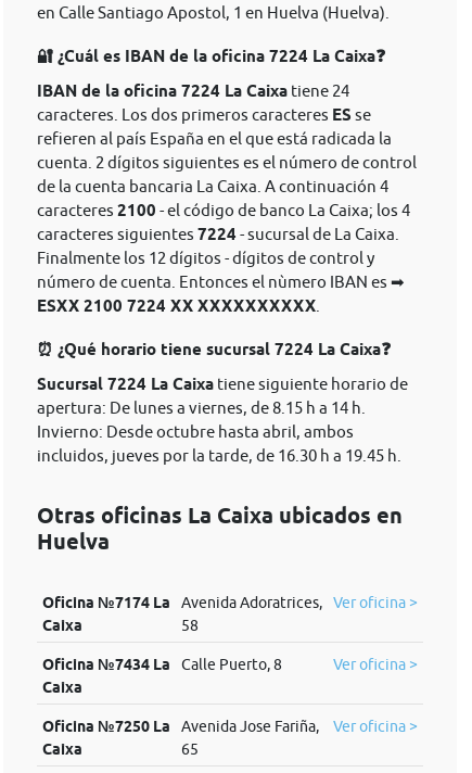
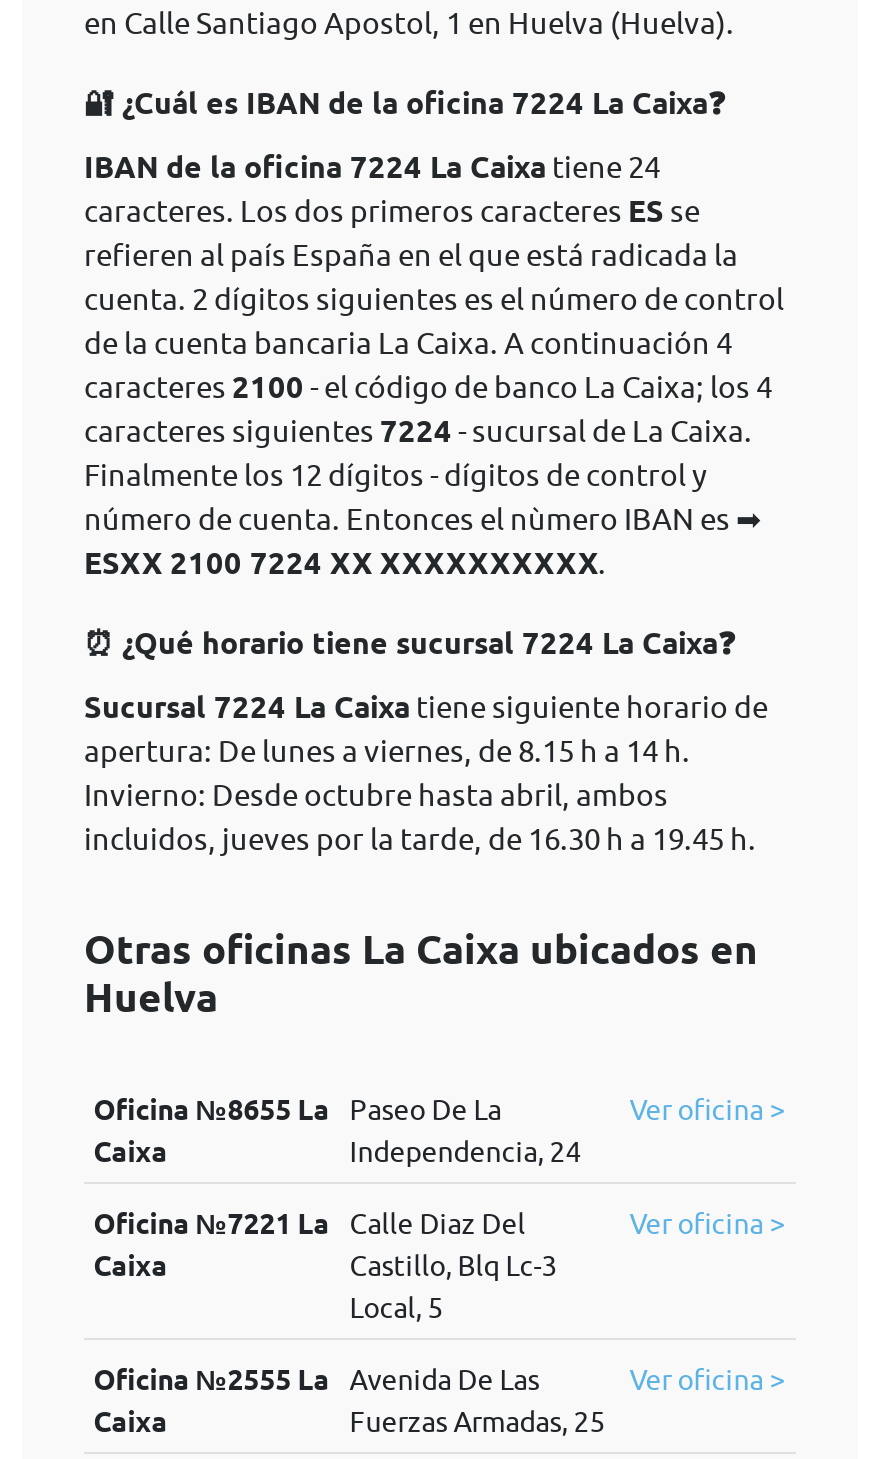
- Oficina №7174 La
+ Oficina №8655 La

- Avenida Adoratrices,
- 58
+ Paseo De La
+ Independencia, 24

- Oficina №7434 La
+ Oficina №7221 La

- Calle Puerto, 8
+ Calle Diaz Del
+ Castillo, Blq Lc-3
+ Local, 5

- Oficina №7250 La
+ Oficina №2555 La

- Avenida Jose Fariña,
- 65
+ Avenida De Las
+ Fuerzas Armadas, 25
